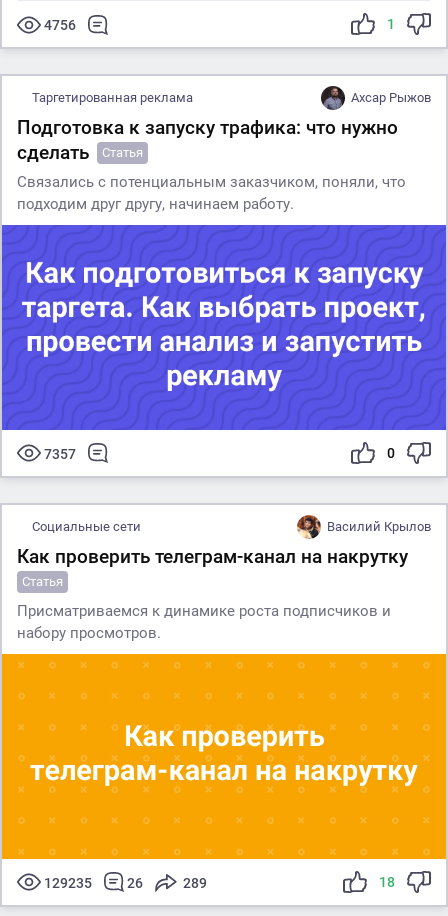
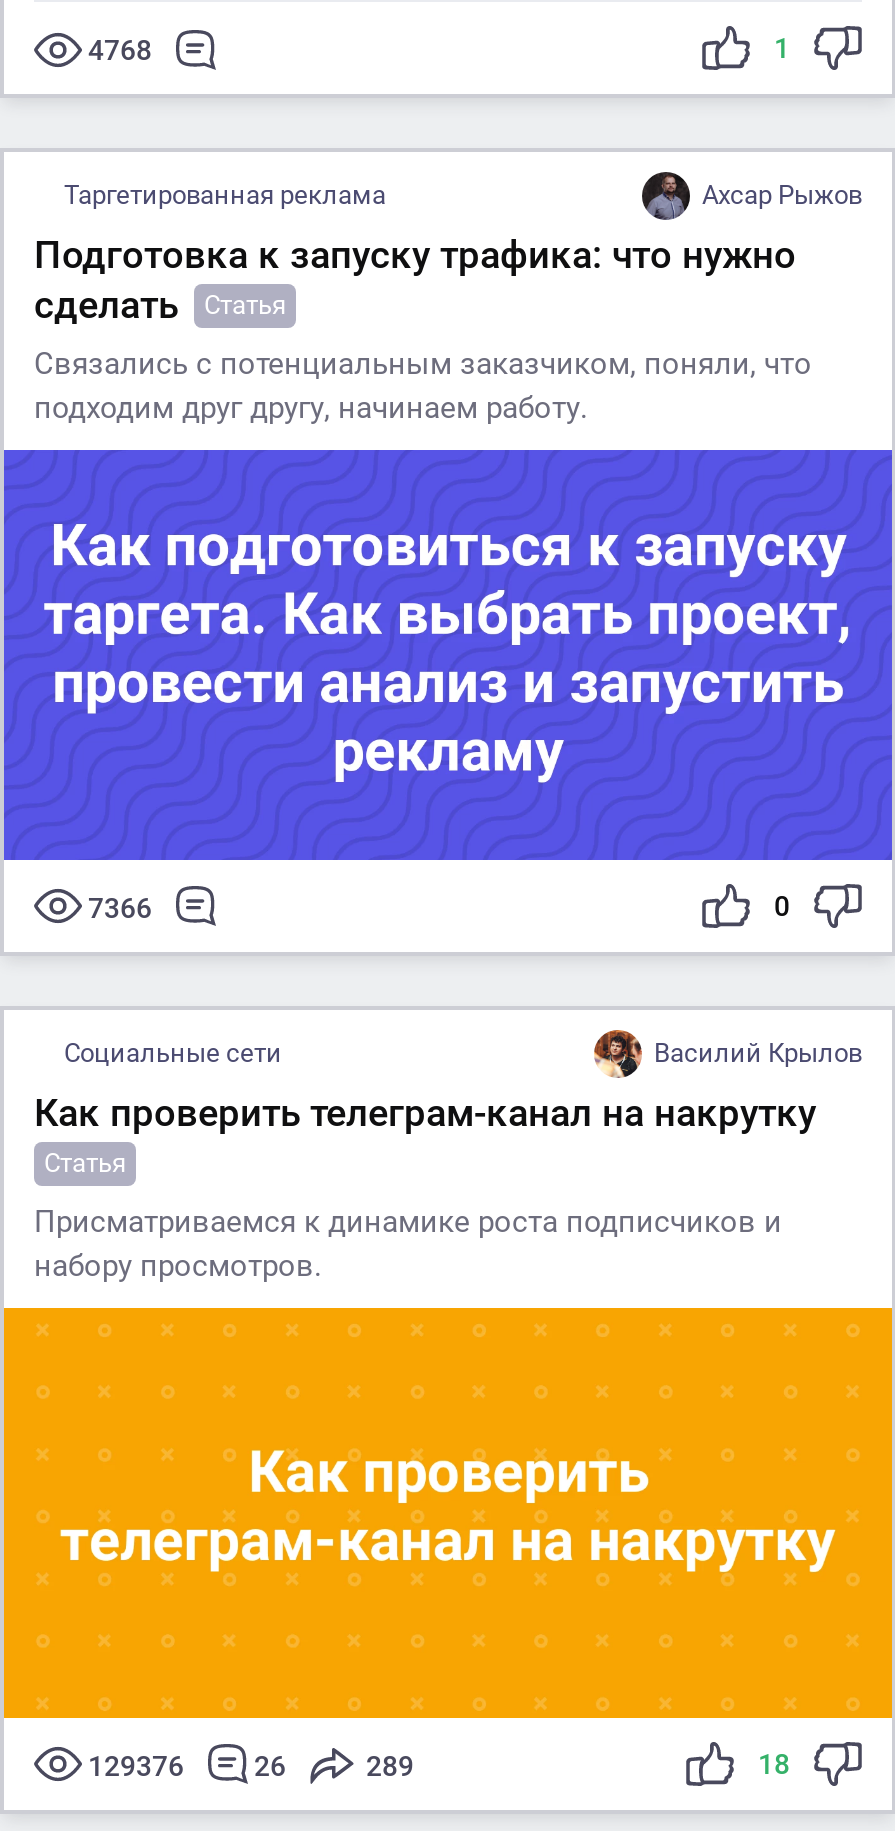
- 4756
+ 4768

- 7357
+ 7366

- 129235
+ 129376
